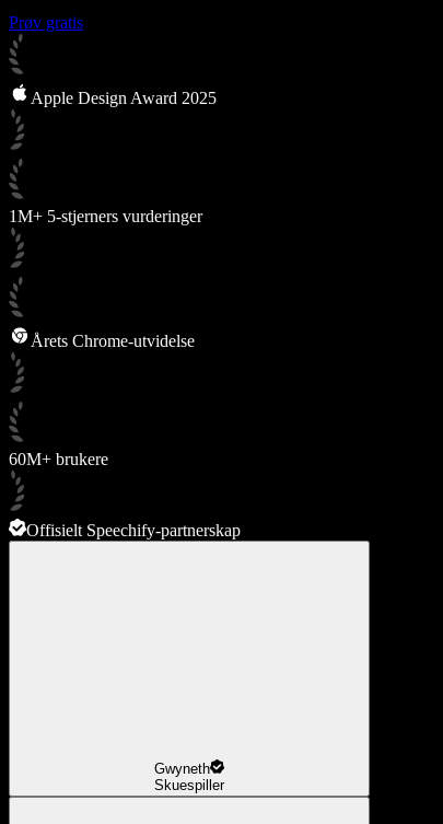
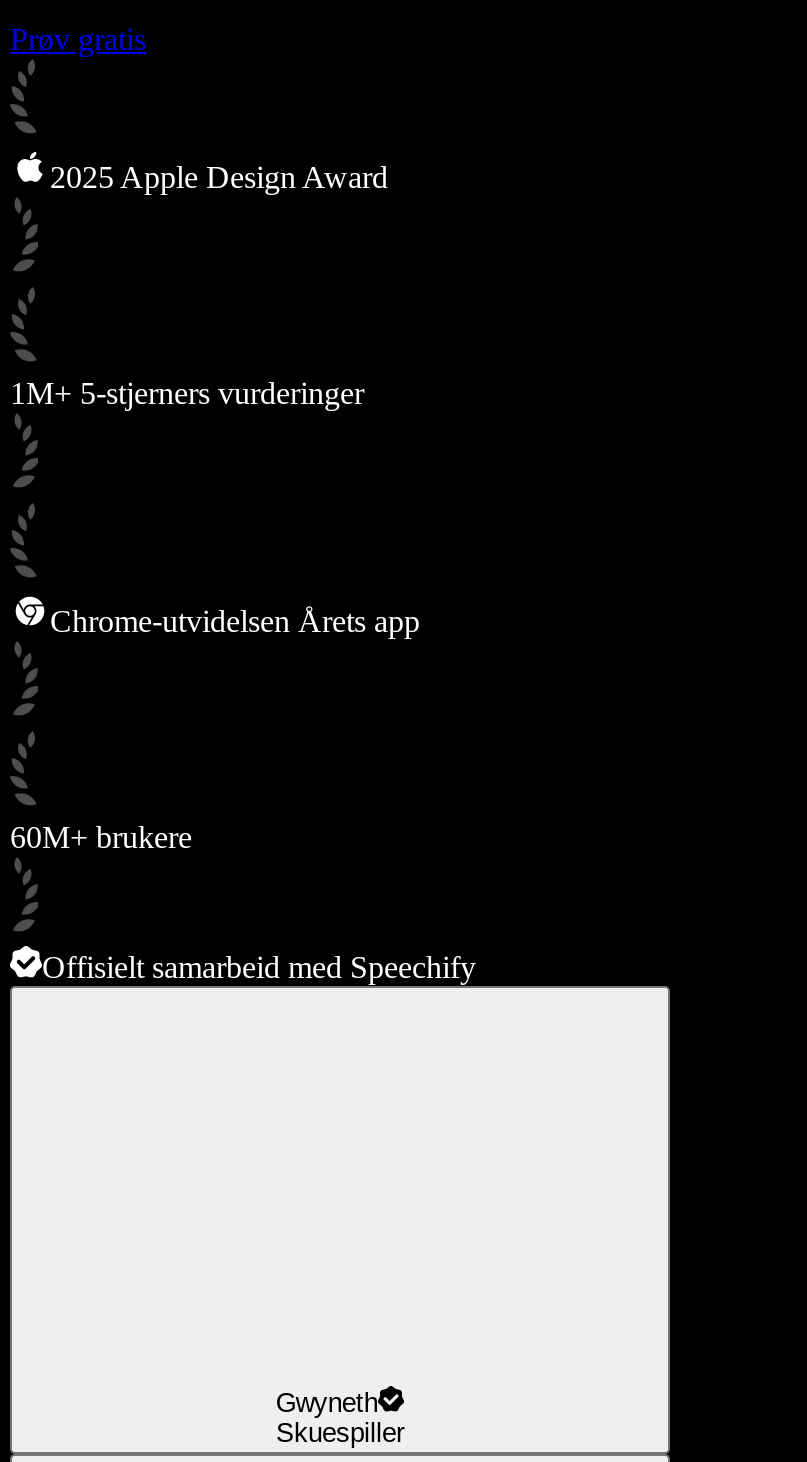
- Apple Design Award 2025
+ 2025 Apple Design Award

- Årets Chrome-utvidelse
+ Chrome-utvidelsen Årets app

- Offisielt Speechify-partnerskap
+ Offisielt samarbeid med Speechify
